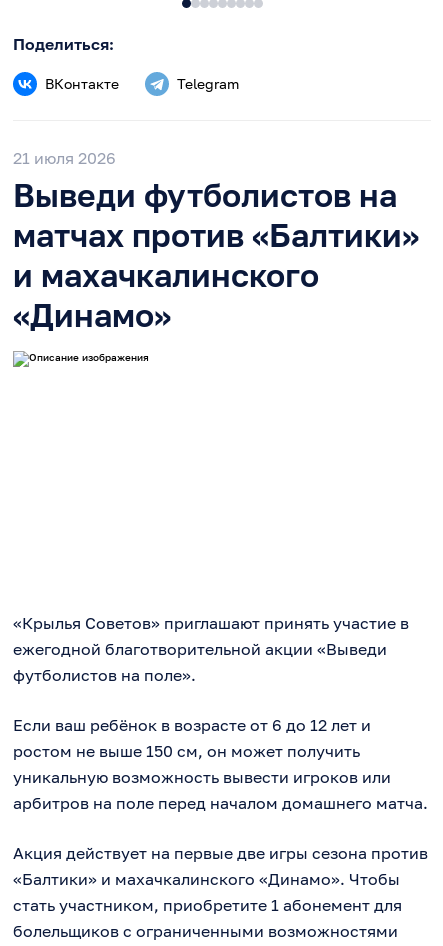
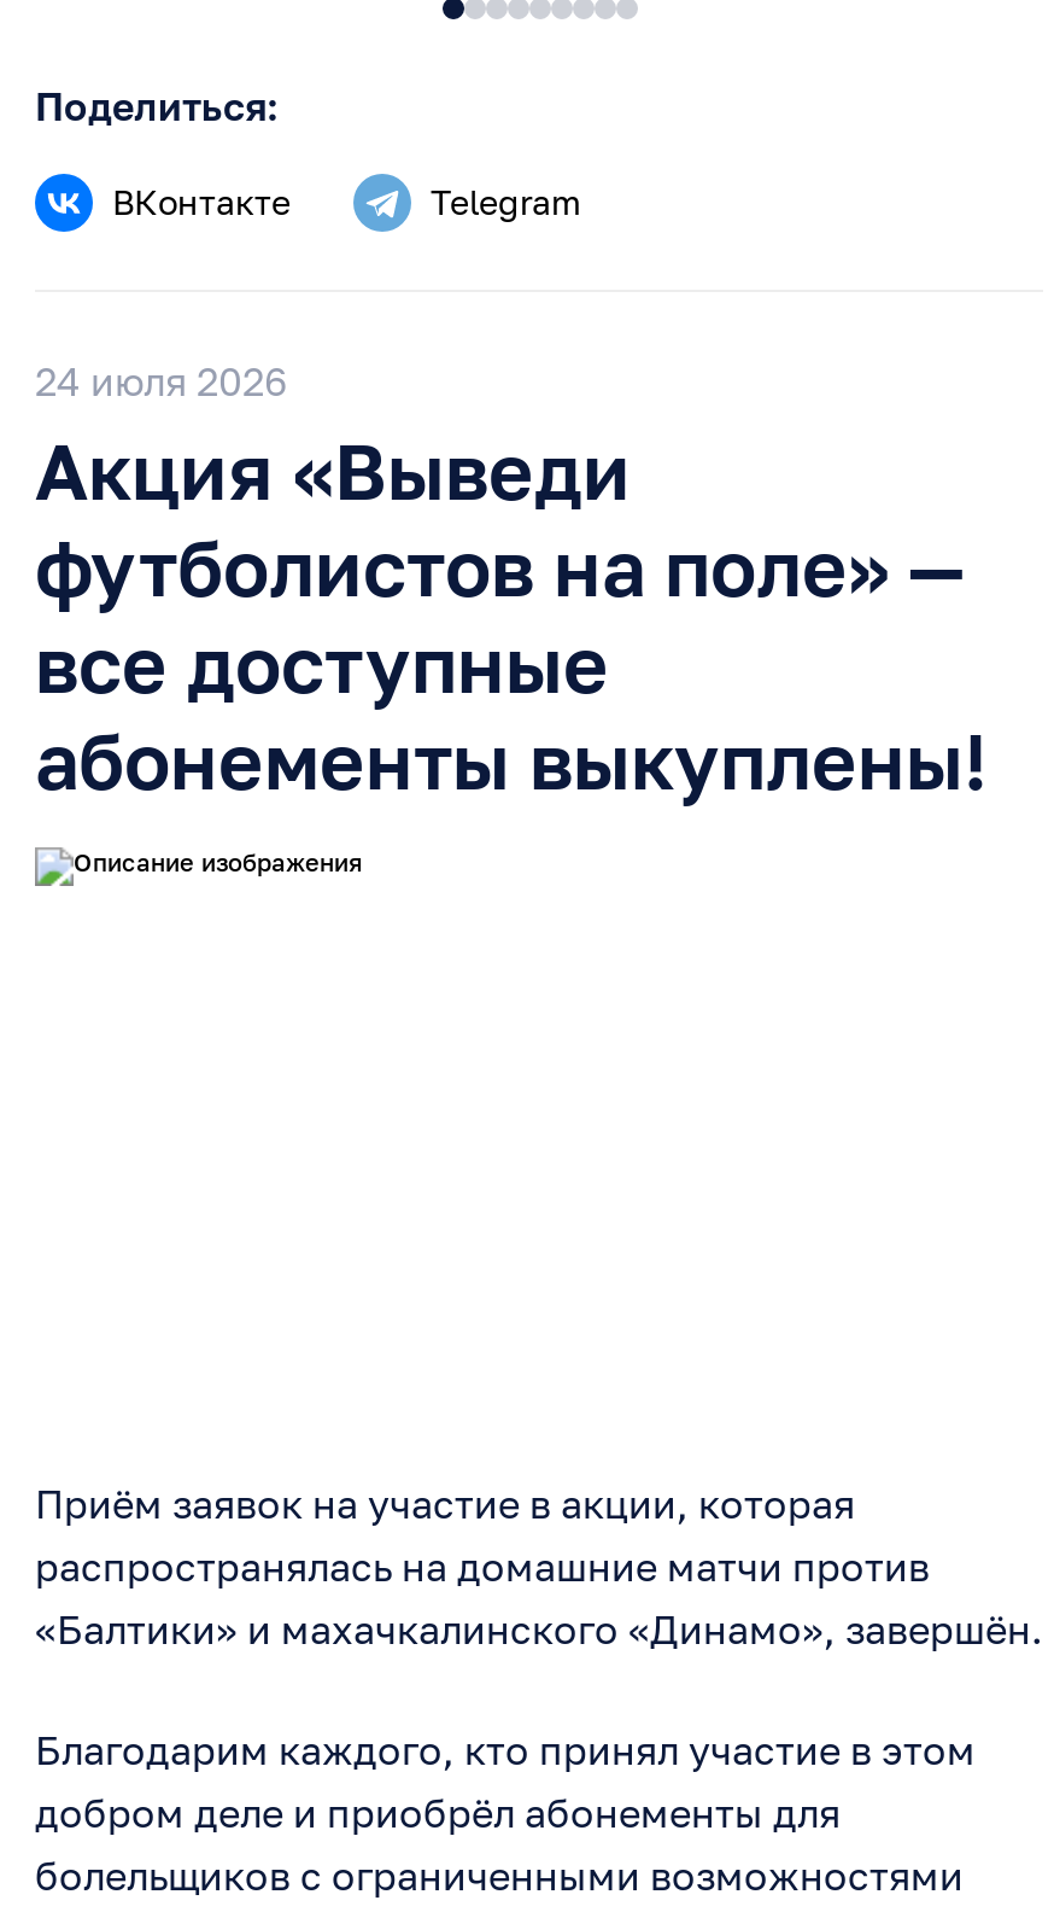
- 21 июля 2026
- Выведи футболистов на
- матчах против «Балтики»
- и махачкалинского
- «Динамо»
+ 24 июля 2026
+ Акция «Выведи
+ футболистов на поле» —
+ все доступные
+ абонементы выкуплены!

- «Крылья Советов» приглашают принять участие в
- ежегодной благотворительной акции «Выведи
- футболистов на поле».
- Если ваш ребёнок в возрасте от 6 до 12 лет и
- ростом не выше 150 см, он может получить
- уникальную возможность вывести игроков или
- арбитров на поле перед началом домашнего матча.
- Акция действует на первые две игры сезона против
- «Балтики» и махачкалинского «Динамо». Чтобы
- стать участником, приобретите 1 абонемент для
+ Приём заявок на участие в акции, которая
+ распространялась на домашние матчи против
+ «Балтики» и махачкалинского «Динамо», завершён.
+ Благодарим каждого, кто принял участие в этом
+ добром деле и приобрёл абонементы для
